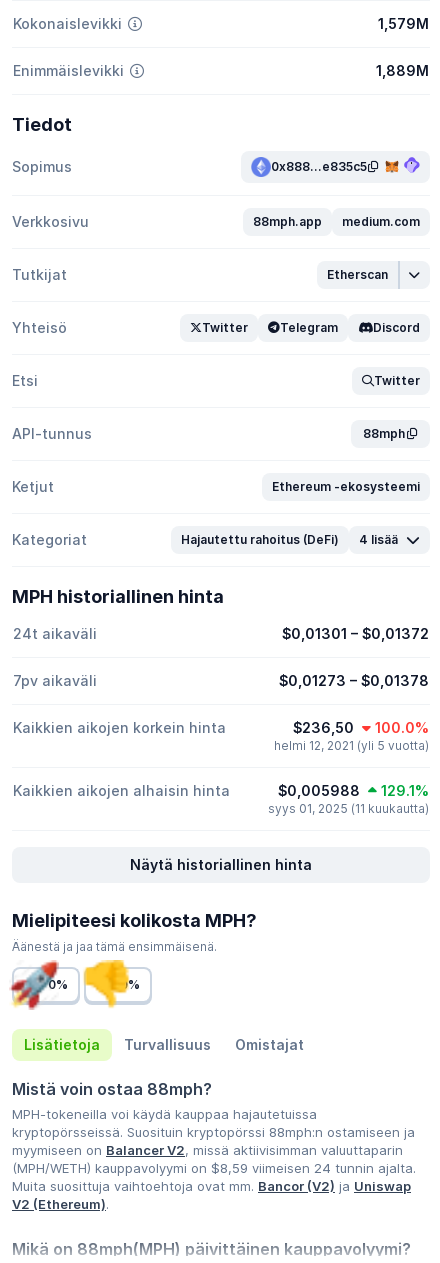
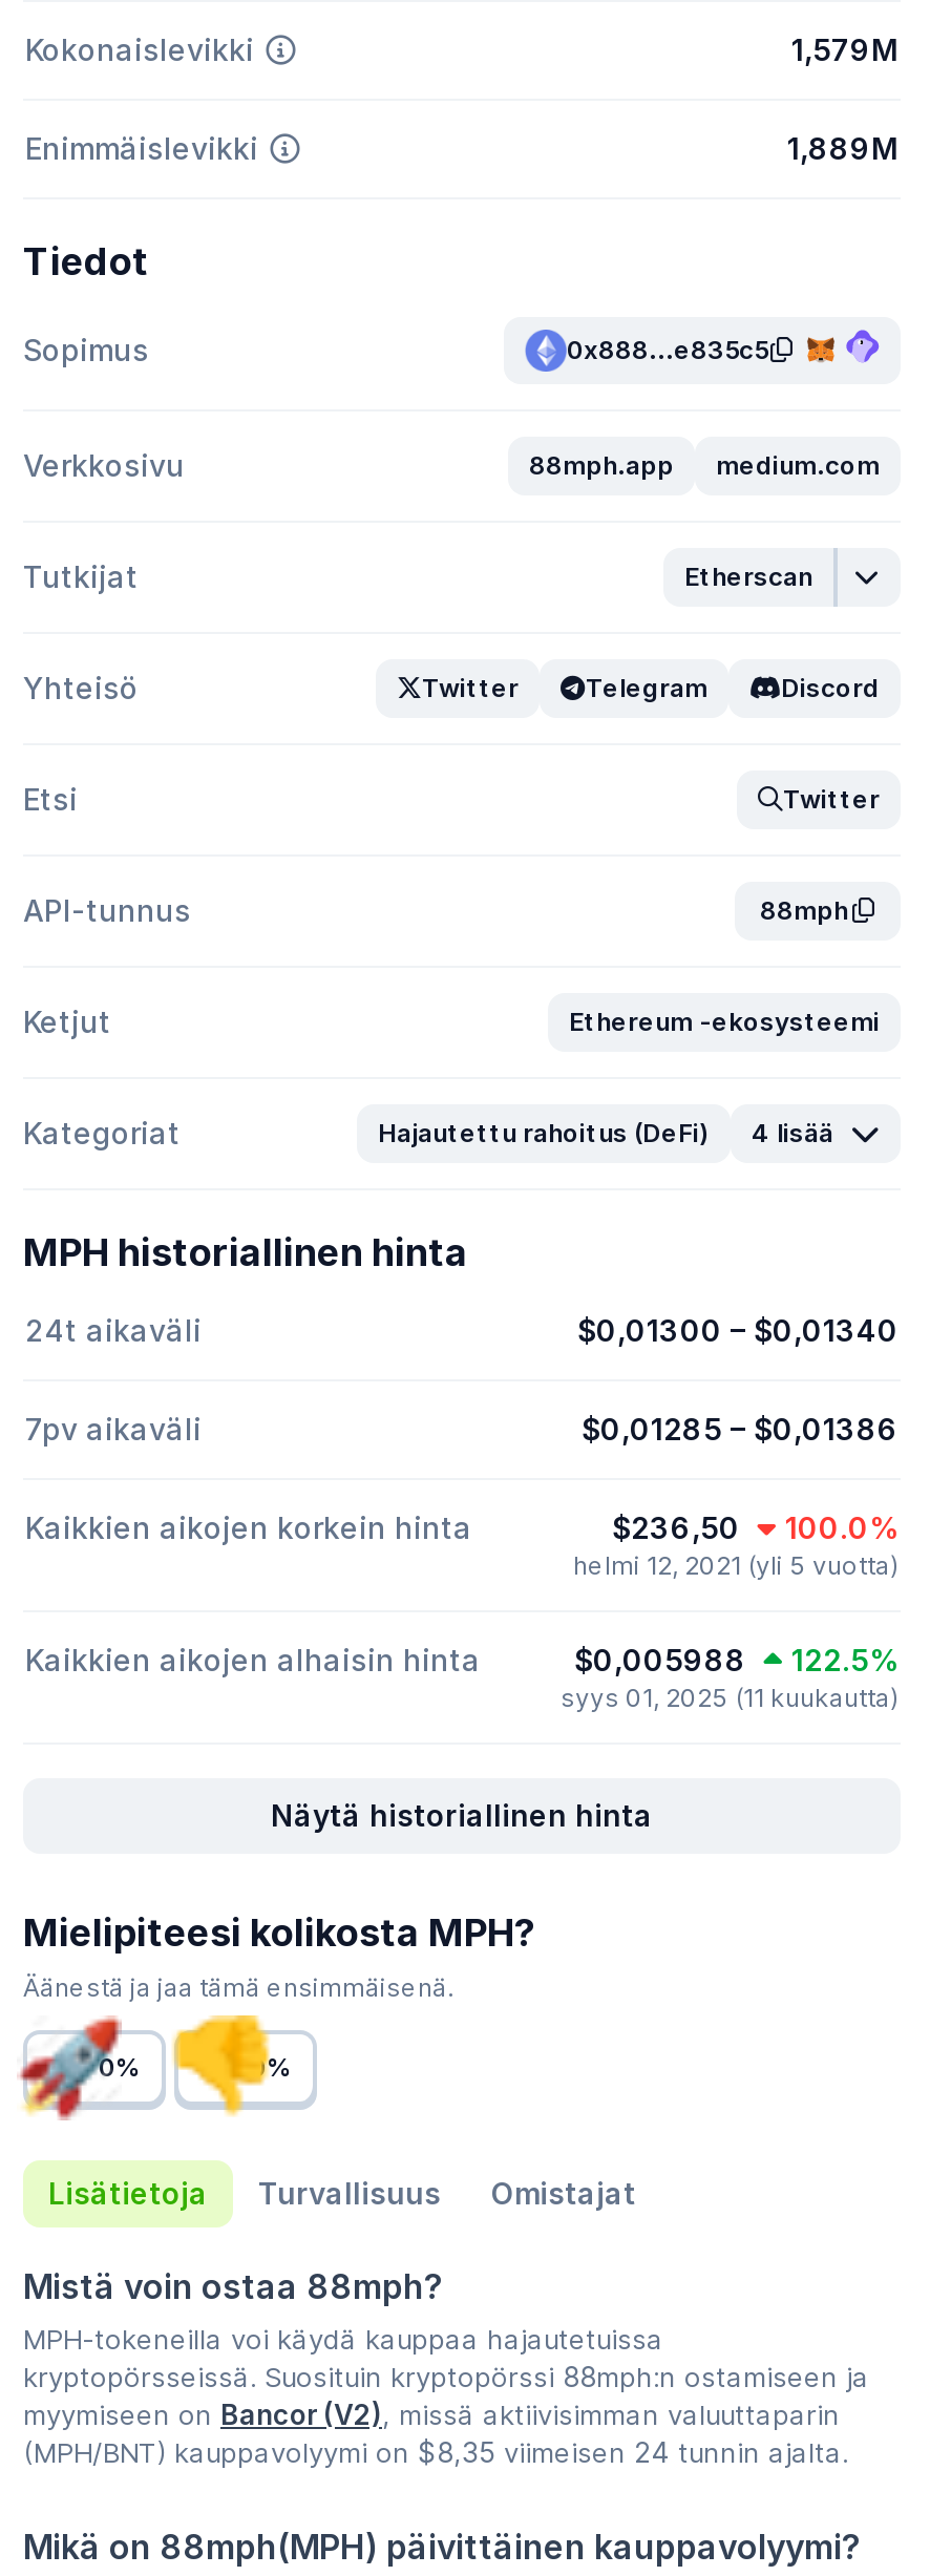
- $0,01301 – $0,01372
+ $0,01300 – $0,01340

- $0,01273 – $0,01378
+ $0,01285 – $0,01386

- $0,005988 129.1%
+ $0,005988 122.5%

- myymiseen on Balancer V2, missä aktiivisimman valuuttaparin
- (MPH/WETH) kauppavolyymi on $8,59 viimeisen 24 tunnin ajalta.
- Muita suosittuja vaihtoehtoja ovat mm. Bancor (V2) ja Uniswap
- V2 (Ethereum).
+ myymiseen on Bancor (V2), missä aktiivisimman valuuttaparin
+ (MPH/BNT) kauppavolyymi on $8,35 viimeisen 24 tunnin ajalta.
